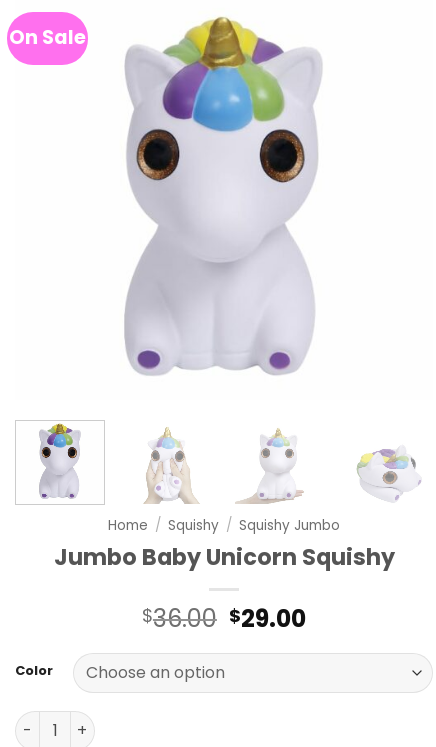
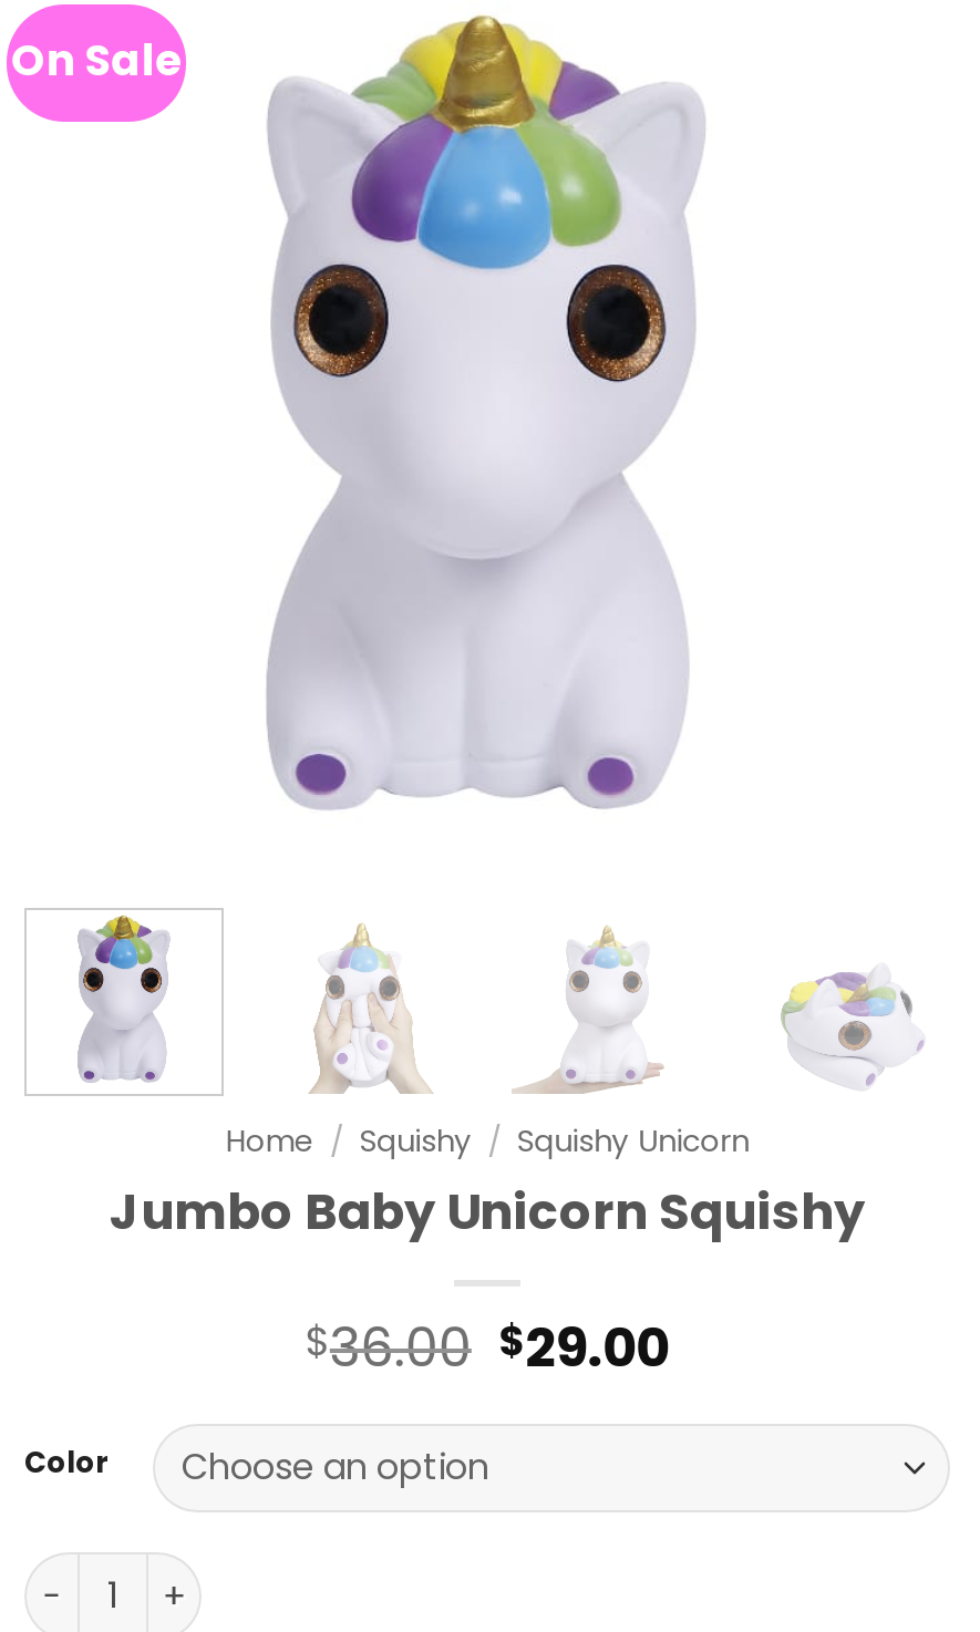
- Home / Squishy / Squishy Jumbo
+ Home / Squishy / Squishy Unicorn
